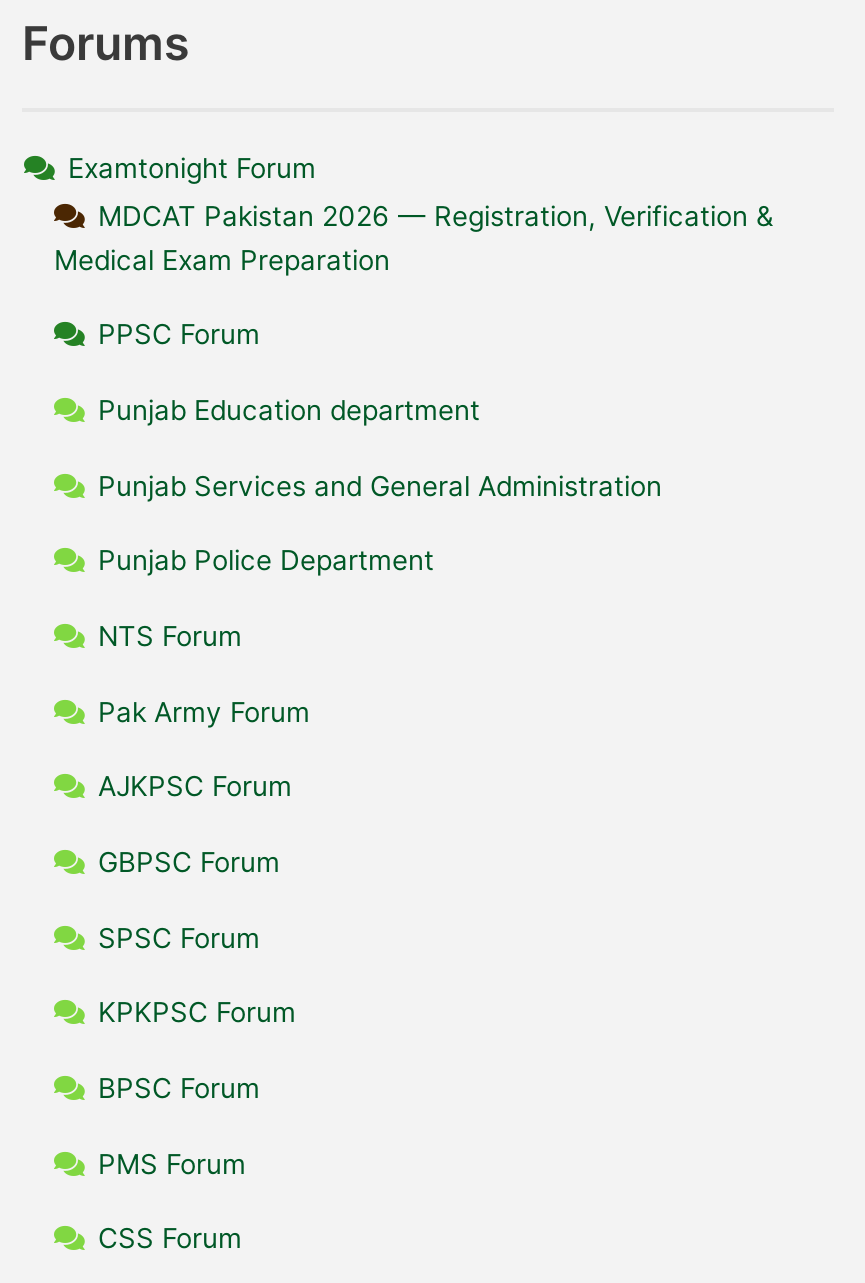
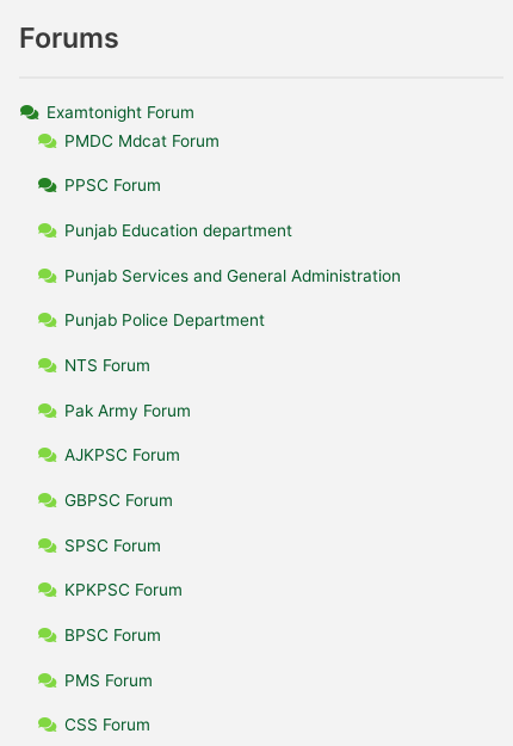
- MDCAT Pakistan 2026 — Registration, Verification &
- Medical Exam Preparation
+ PMDC Mdcat Forum
